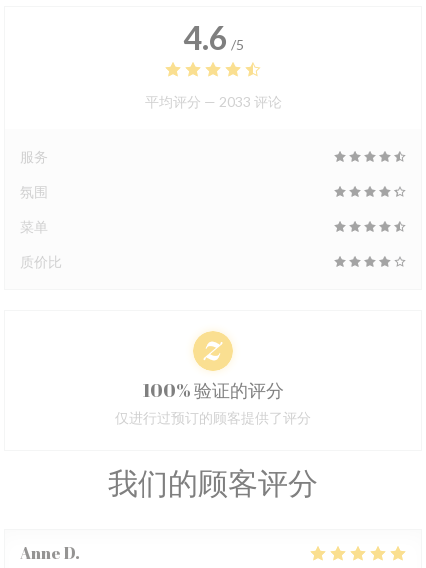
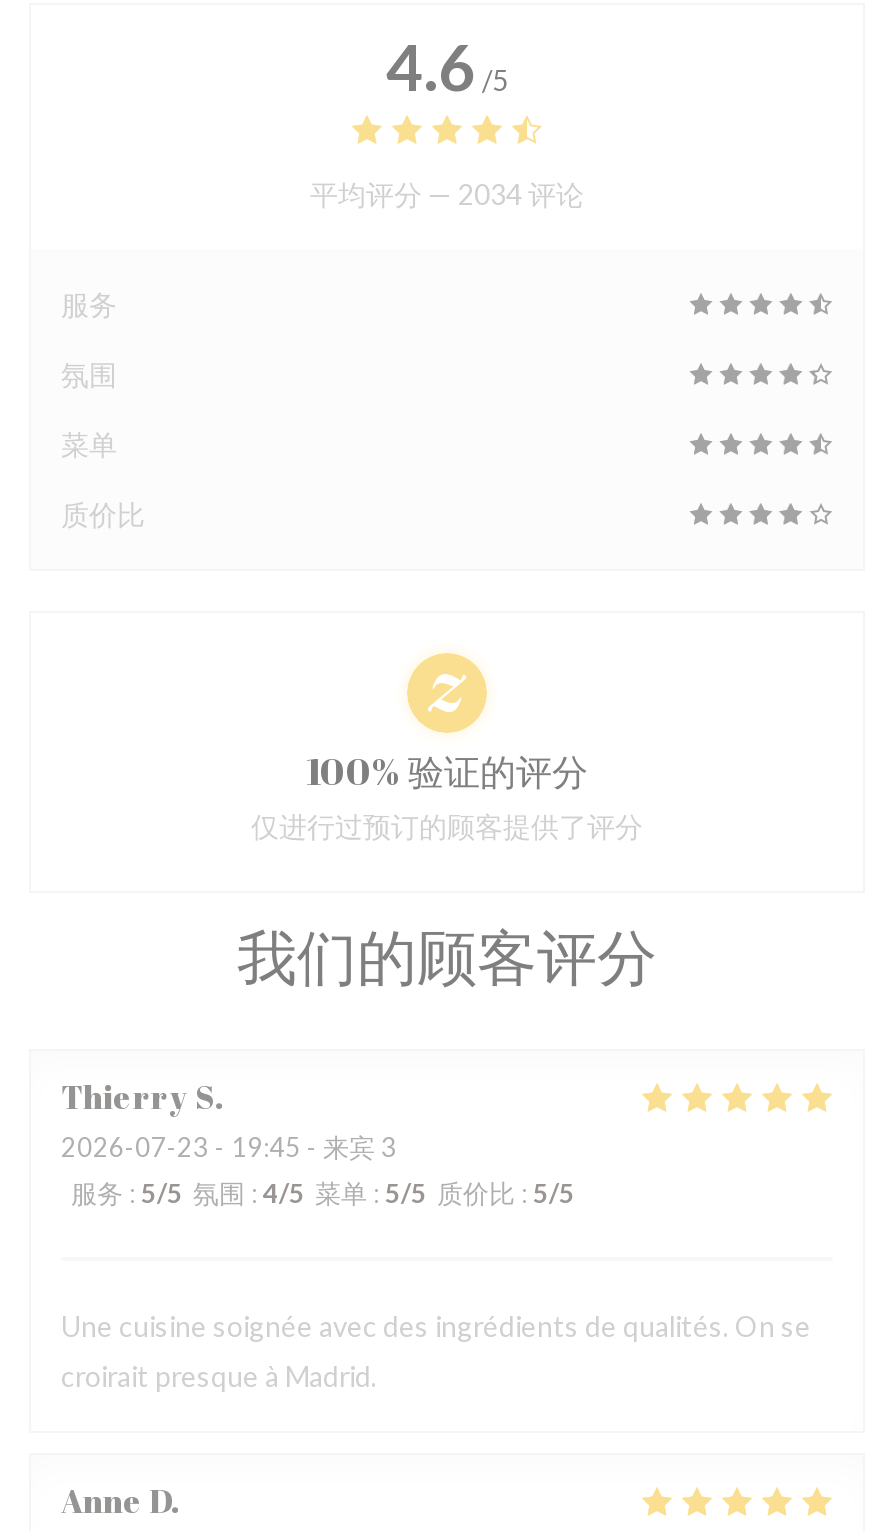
- 平均评分 — 2033 评论
+ 平均评分 — 2034 评论

+ Thierry S
+ 2026-07-23 - 19:45 - 来宾 3
+ 服务: 5/5 氛围: 4/5 菜单: 5/5 质价比: 5/5

+ Une cuisine soignée avec des ingrédients de qualités. On se
+ croirait presque à Madrid.
